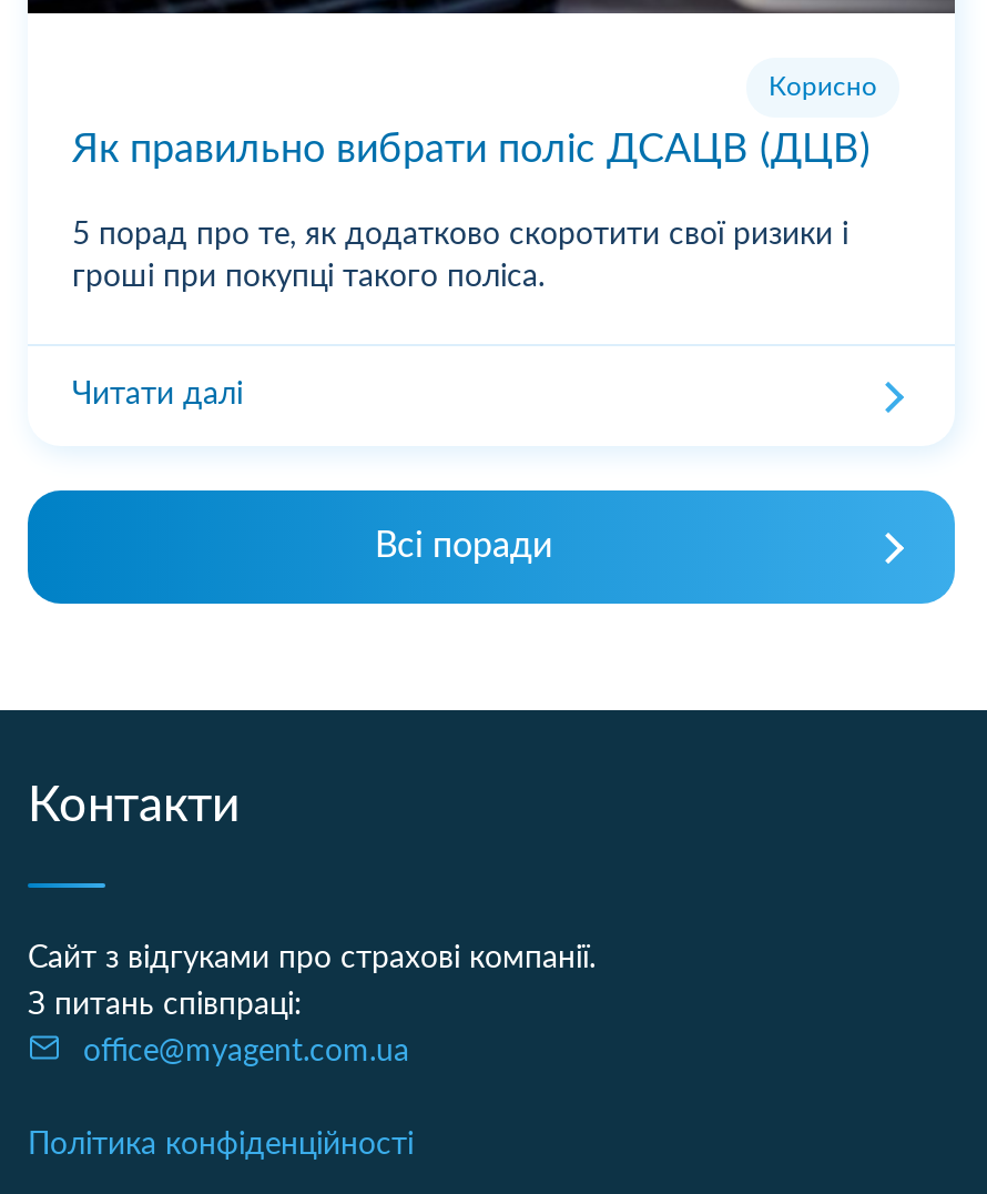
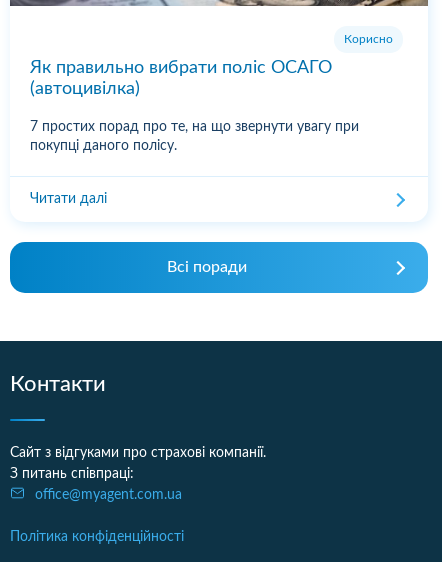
- Як правильно вибрати поліс ДСАЦВ (ДЦВ)
+ Як правильно вибрати поліс ОСАГО
+ (автоцивілка)

- 5 порад про те, як додатково скоротити свої ризики і
- гроші при покупці такого поліса.
+ 7 простих порад про те, на що звернути увагу при
+ покупці даного полісу.
